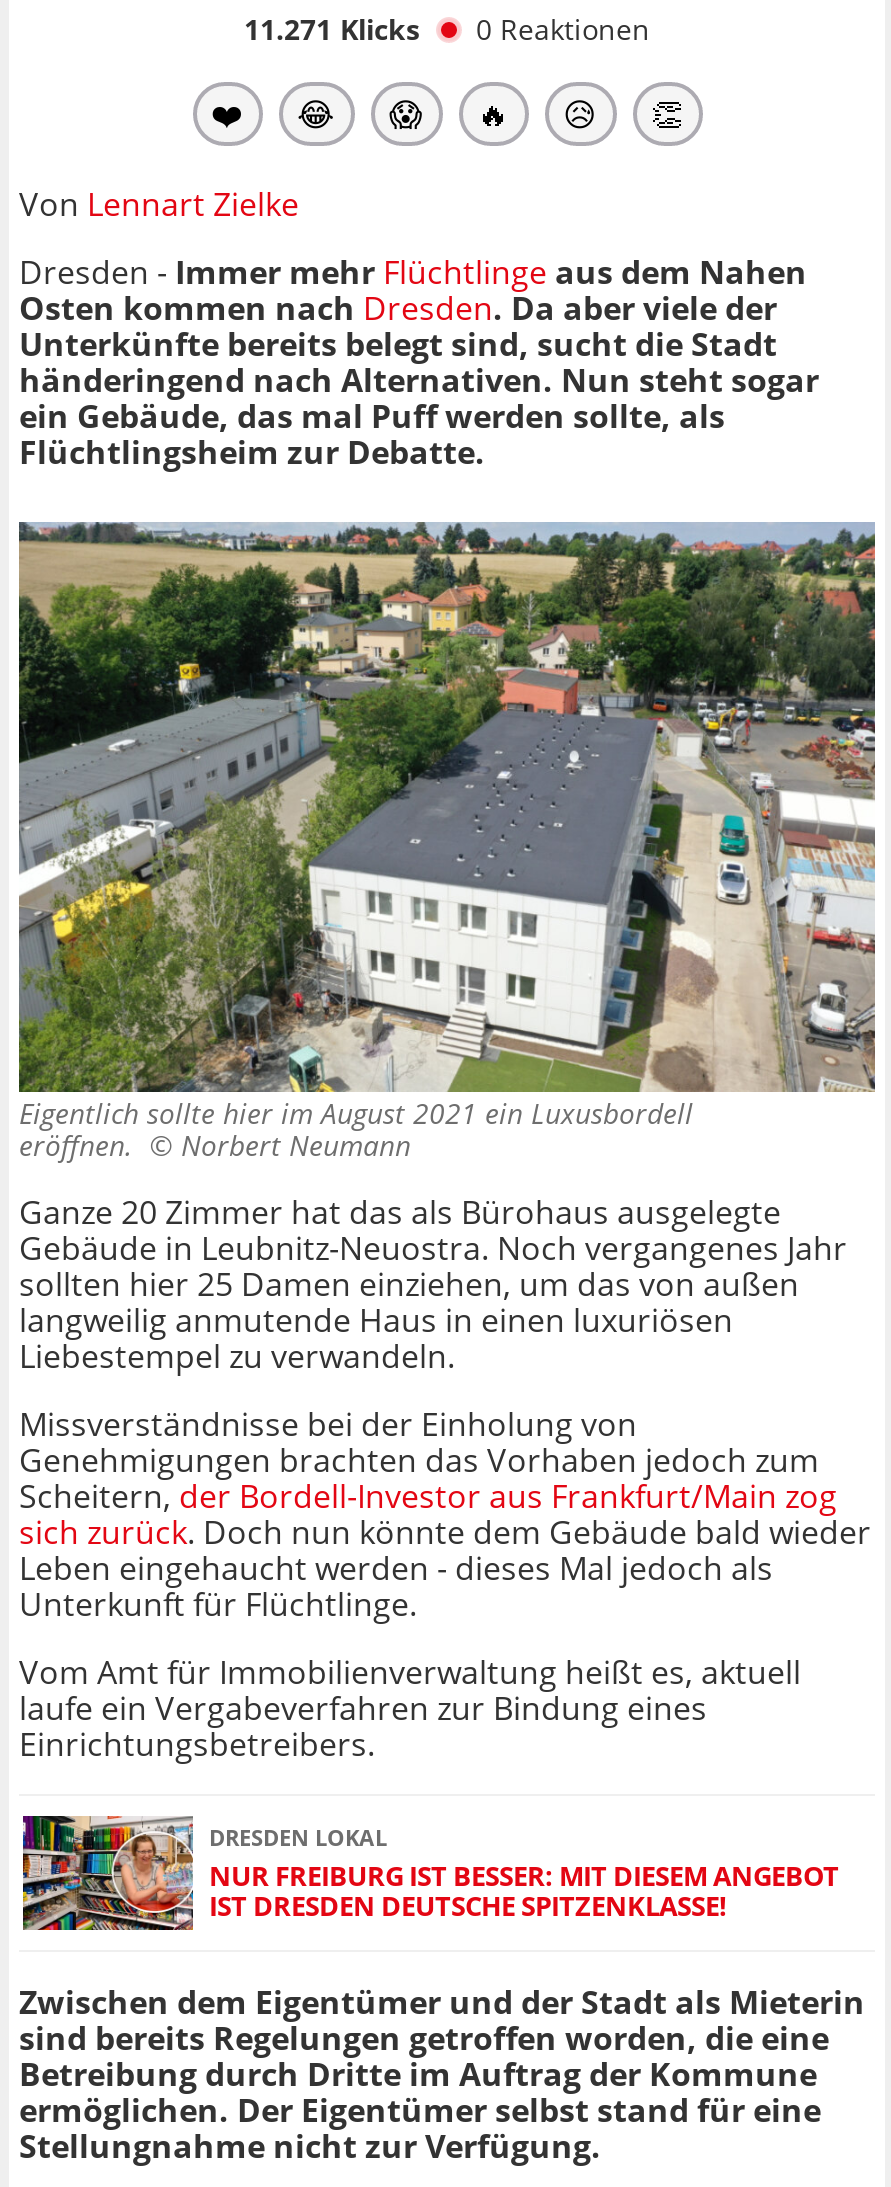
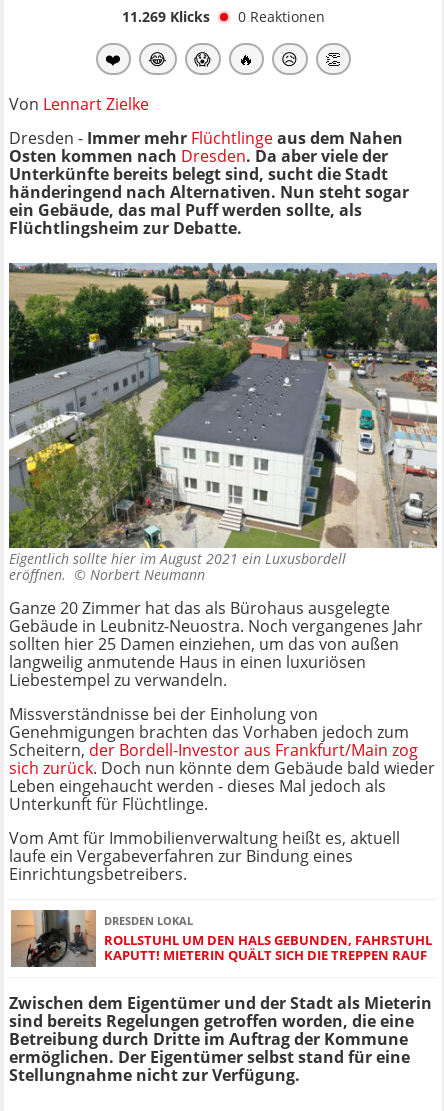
- 11.271 Klicks 0 Reaktionen
+ 11.269 Klicks 0 Reaktionen

- [image]
- NUR FREIBURG IST BESSER: MIT DIESEM ANGEBOT
- IST DRESDEN DEUTSCHE SPITZENKLASSE!
+ [image]
+ ROLLSTUHL UM DEN HALS GEBUNDEN, FAHRSTUHL
+ KAPUTT! MIETERIN QUÄLT SICH DIE TREPPEN RAUF
